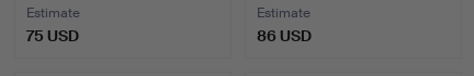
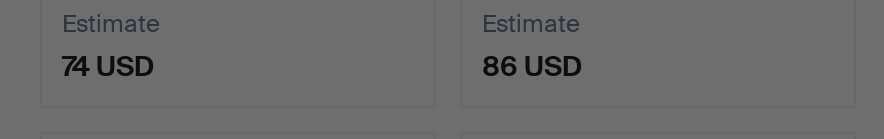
- 75 USD
+ 74 USD
